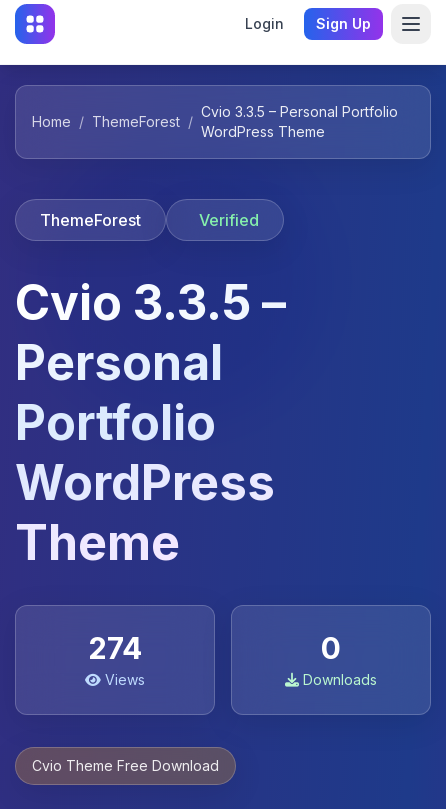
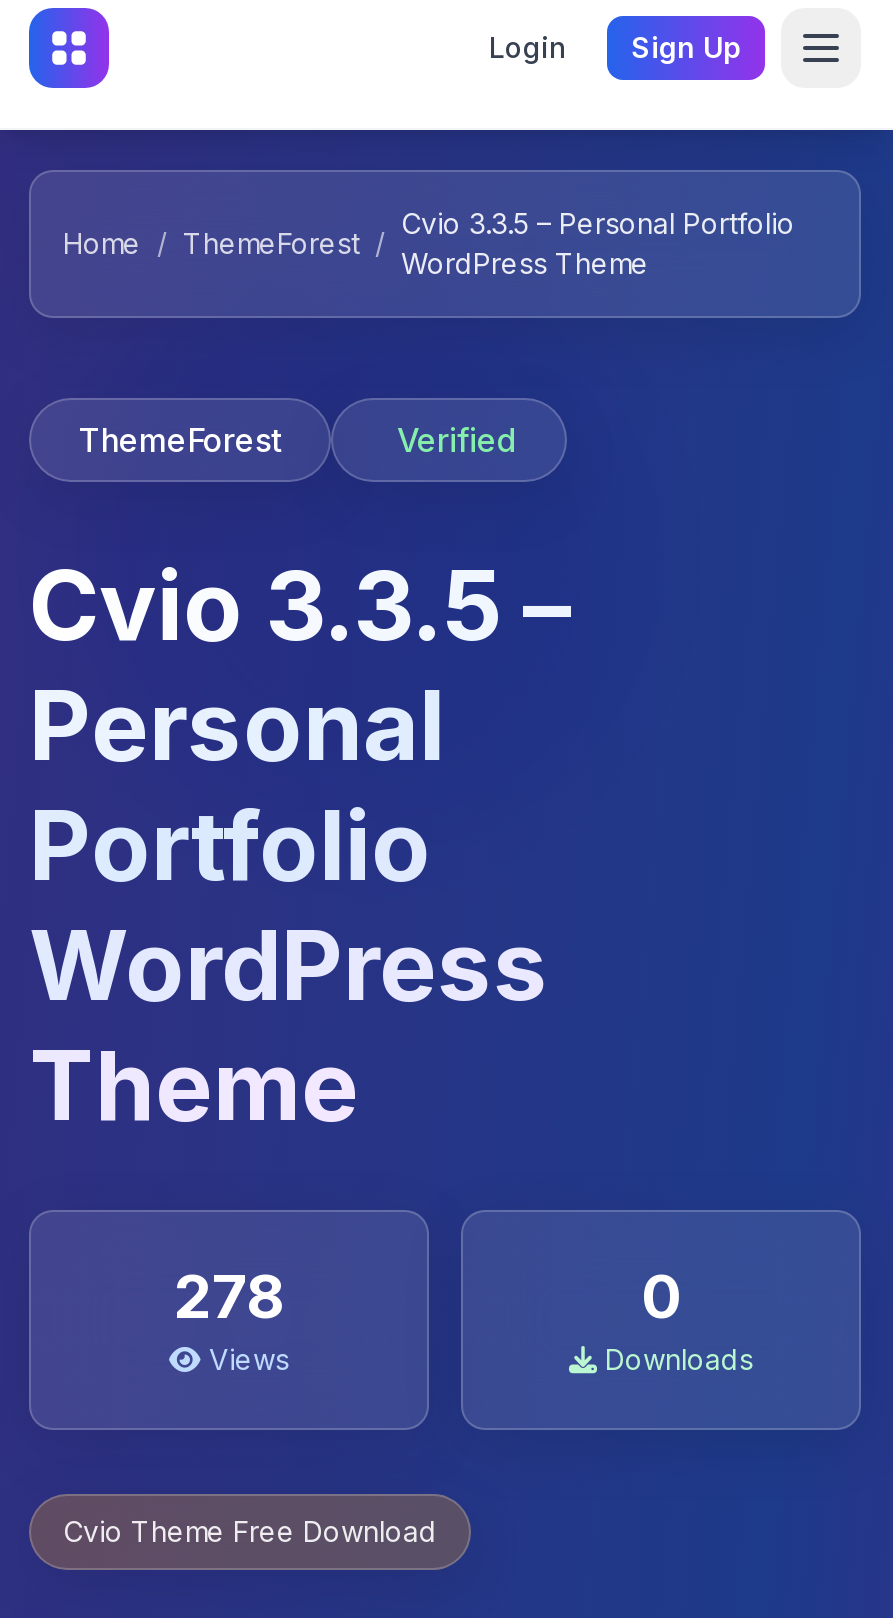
- 274
+ 278
